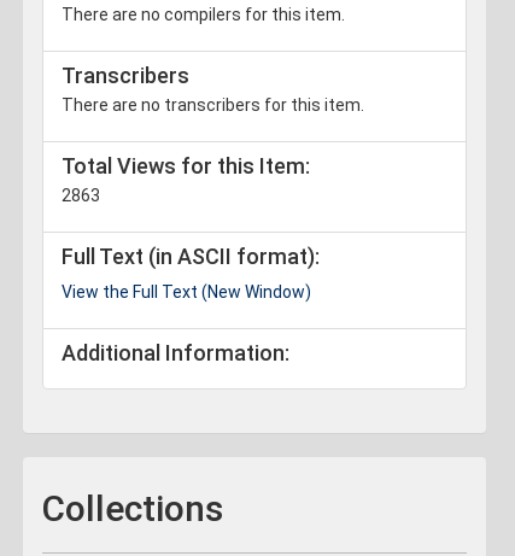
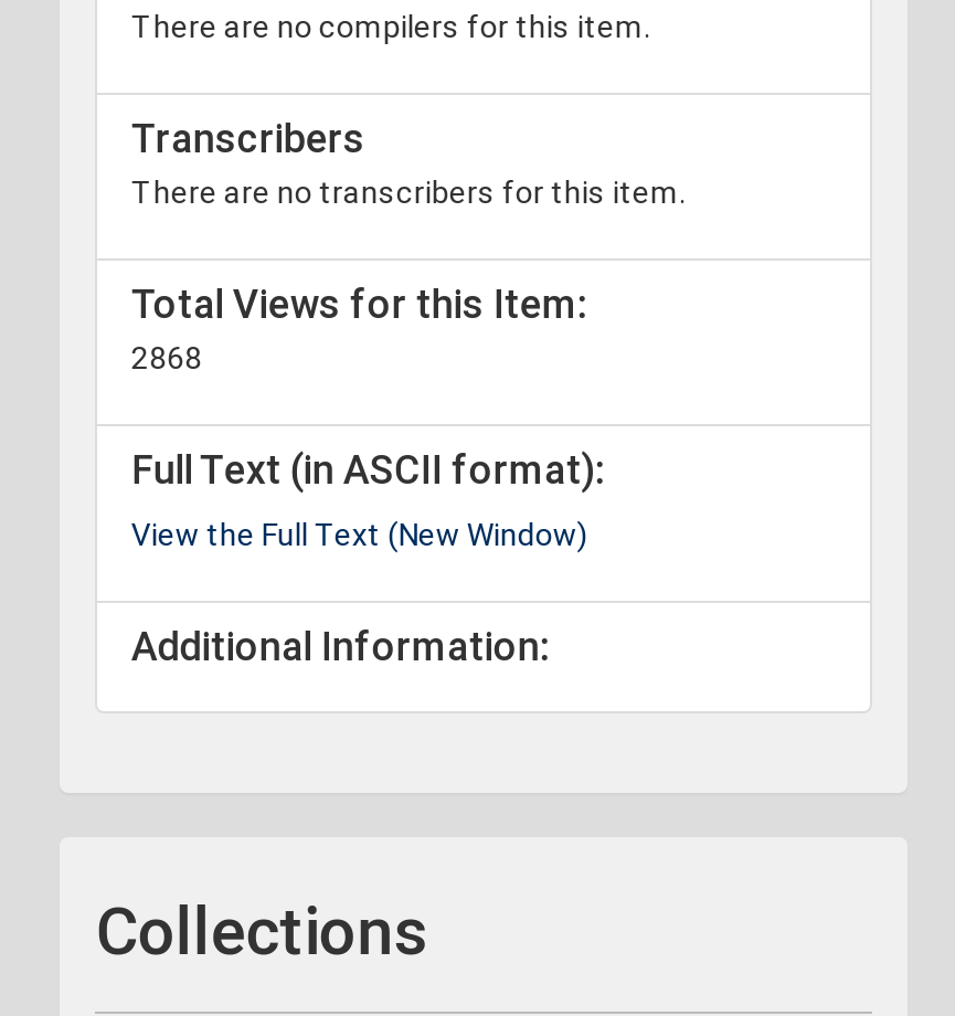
- 2863
+ 2868
